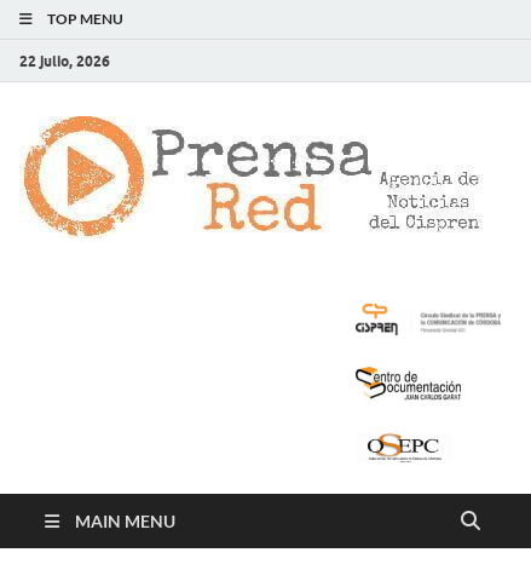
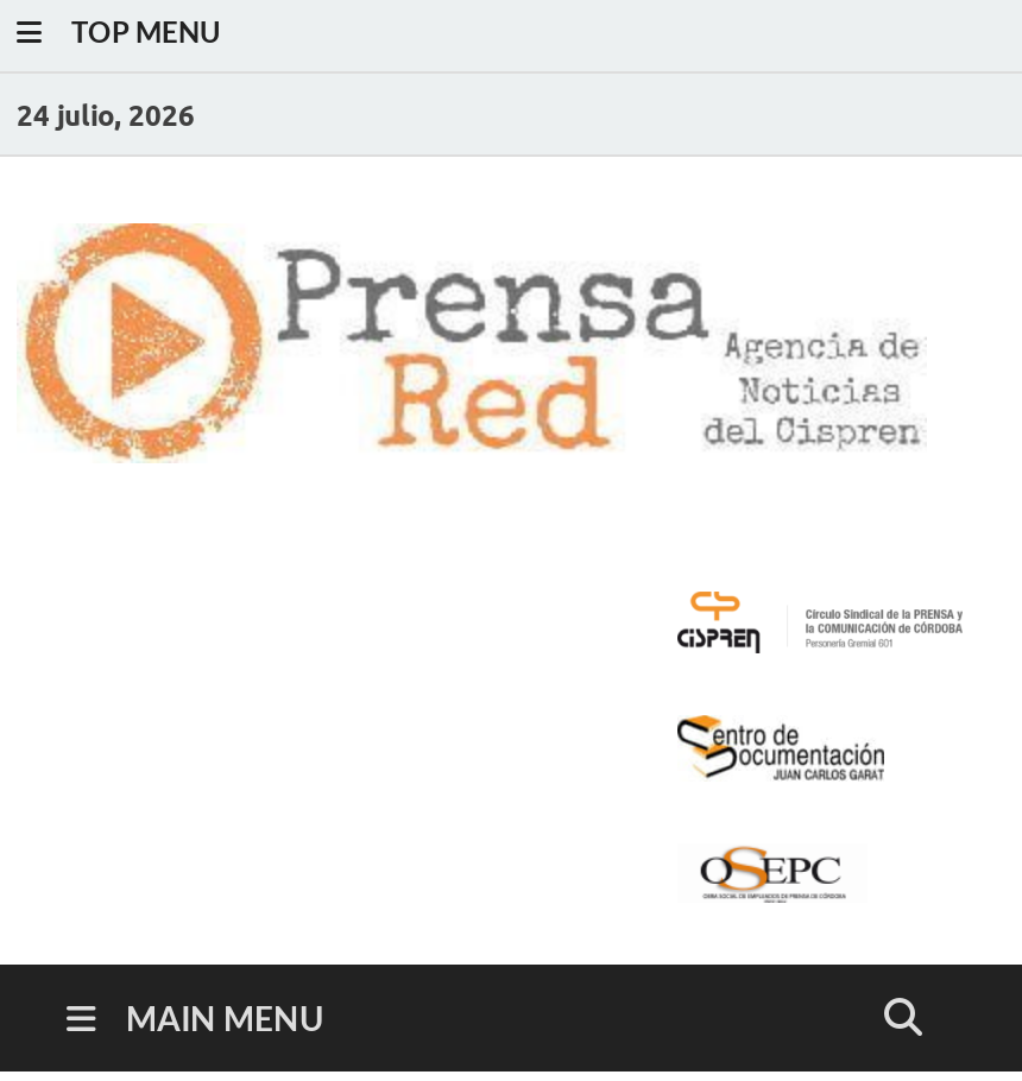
- 22 julio, 2026
+ 24 julio, 2026
